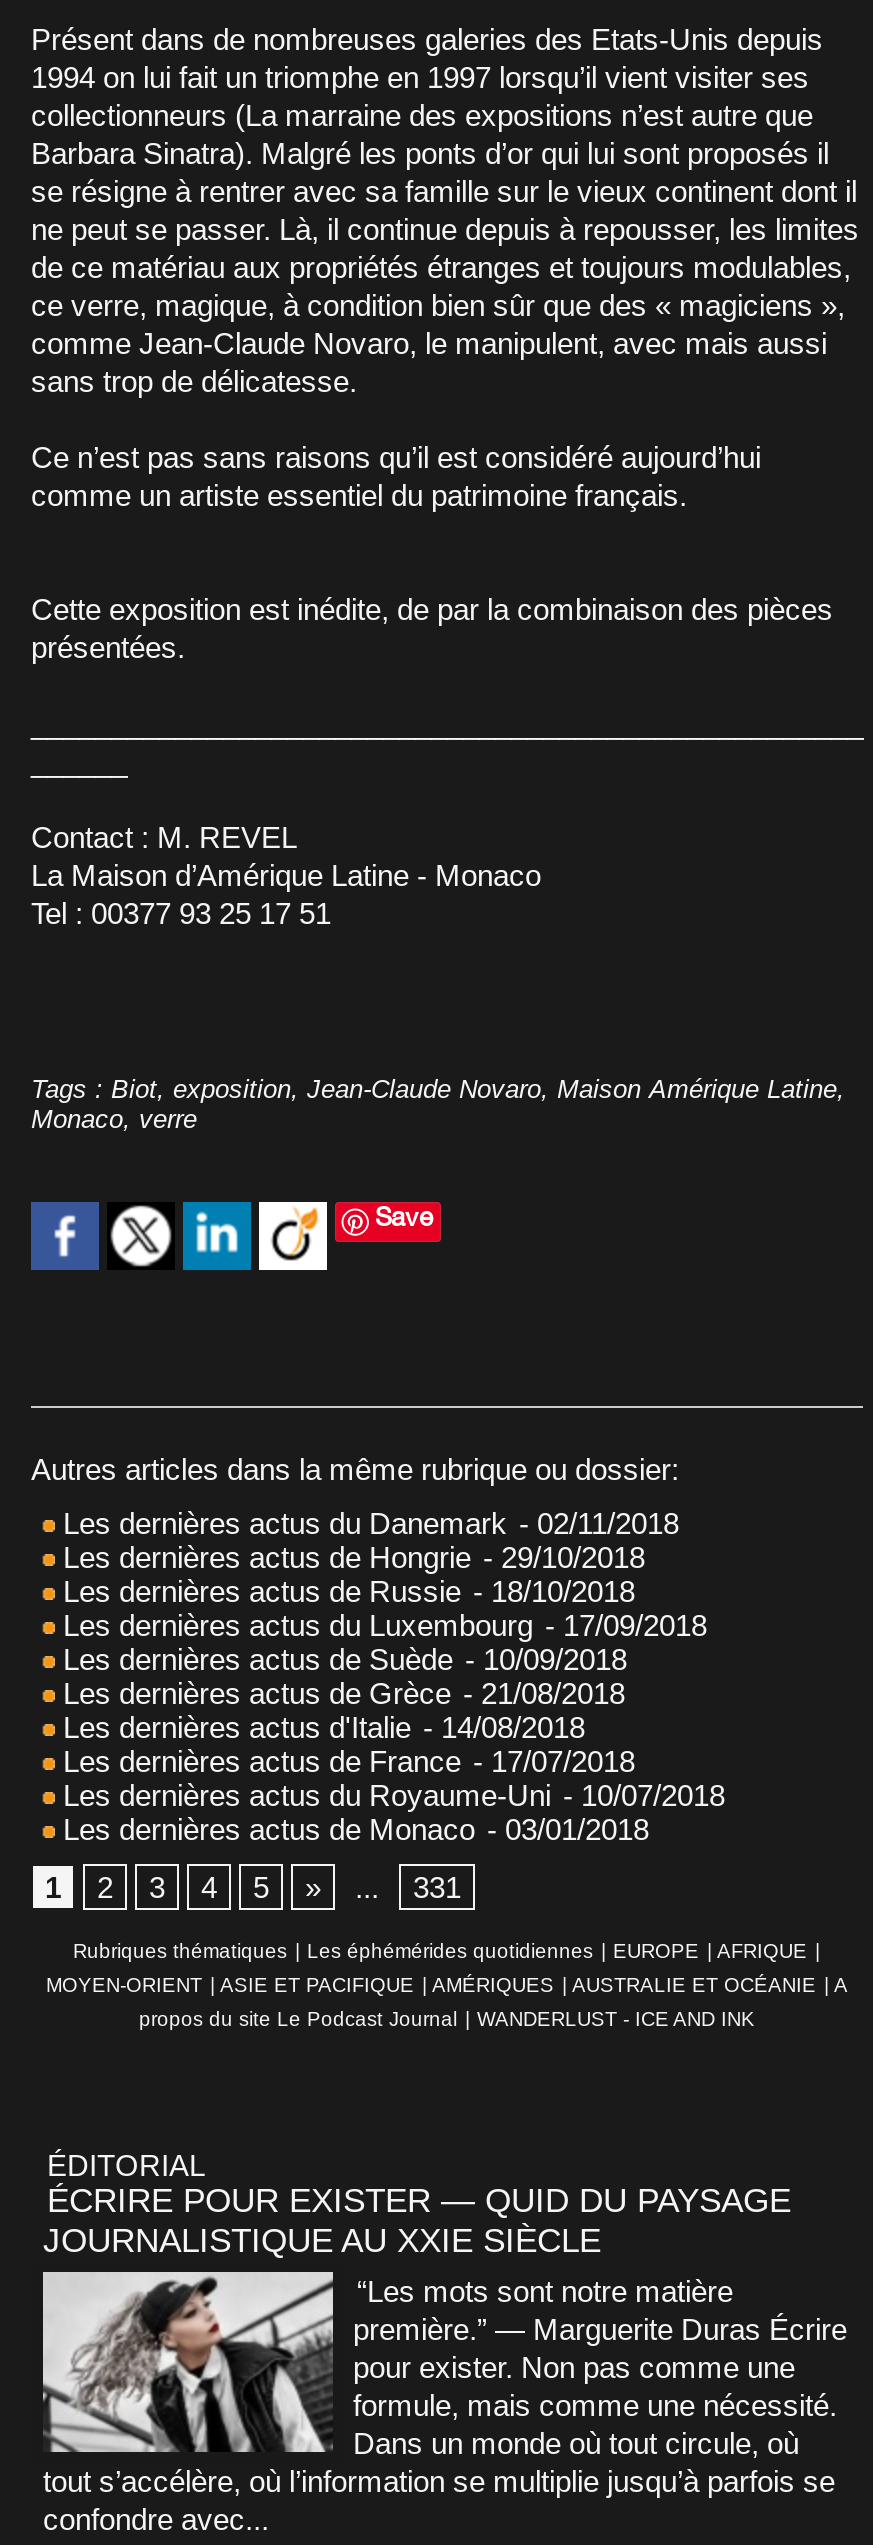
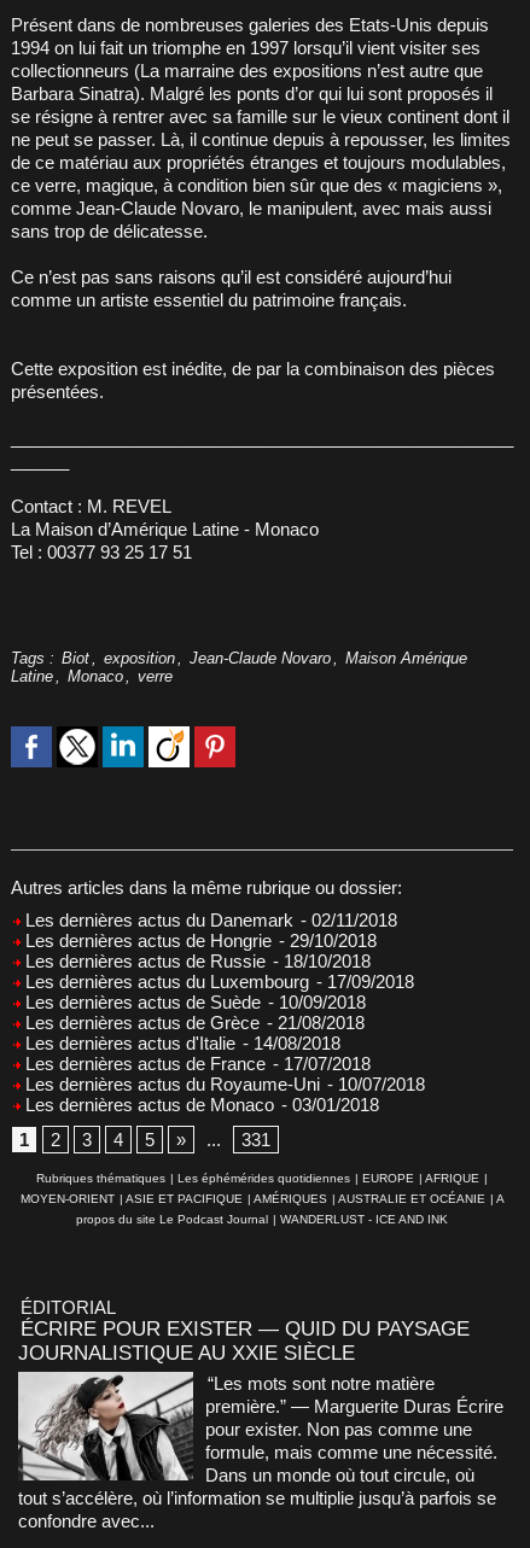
- Tags: Biot, exposition, Jean-Claude Novaro, Maison Amérique Latine,
- Monaco, verre
- Save
+ Tags: Biot , exposition , Jean-Claude Novaro , Maison Amérique
+ Latine , Monaco , verre

- [image]
+ [image]
